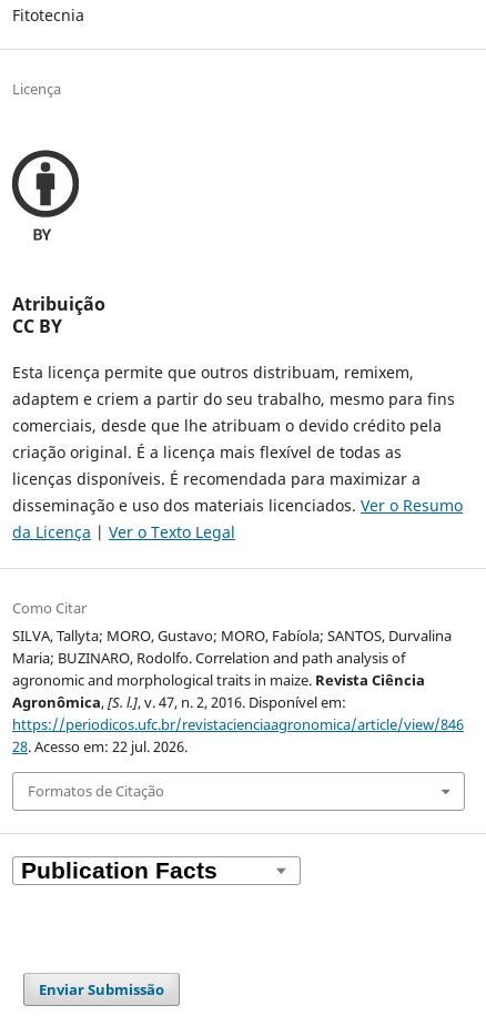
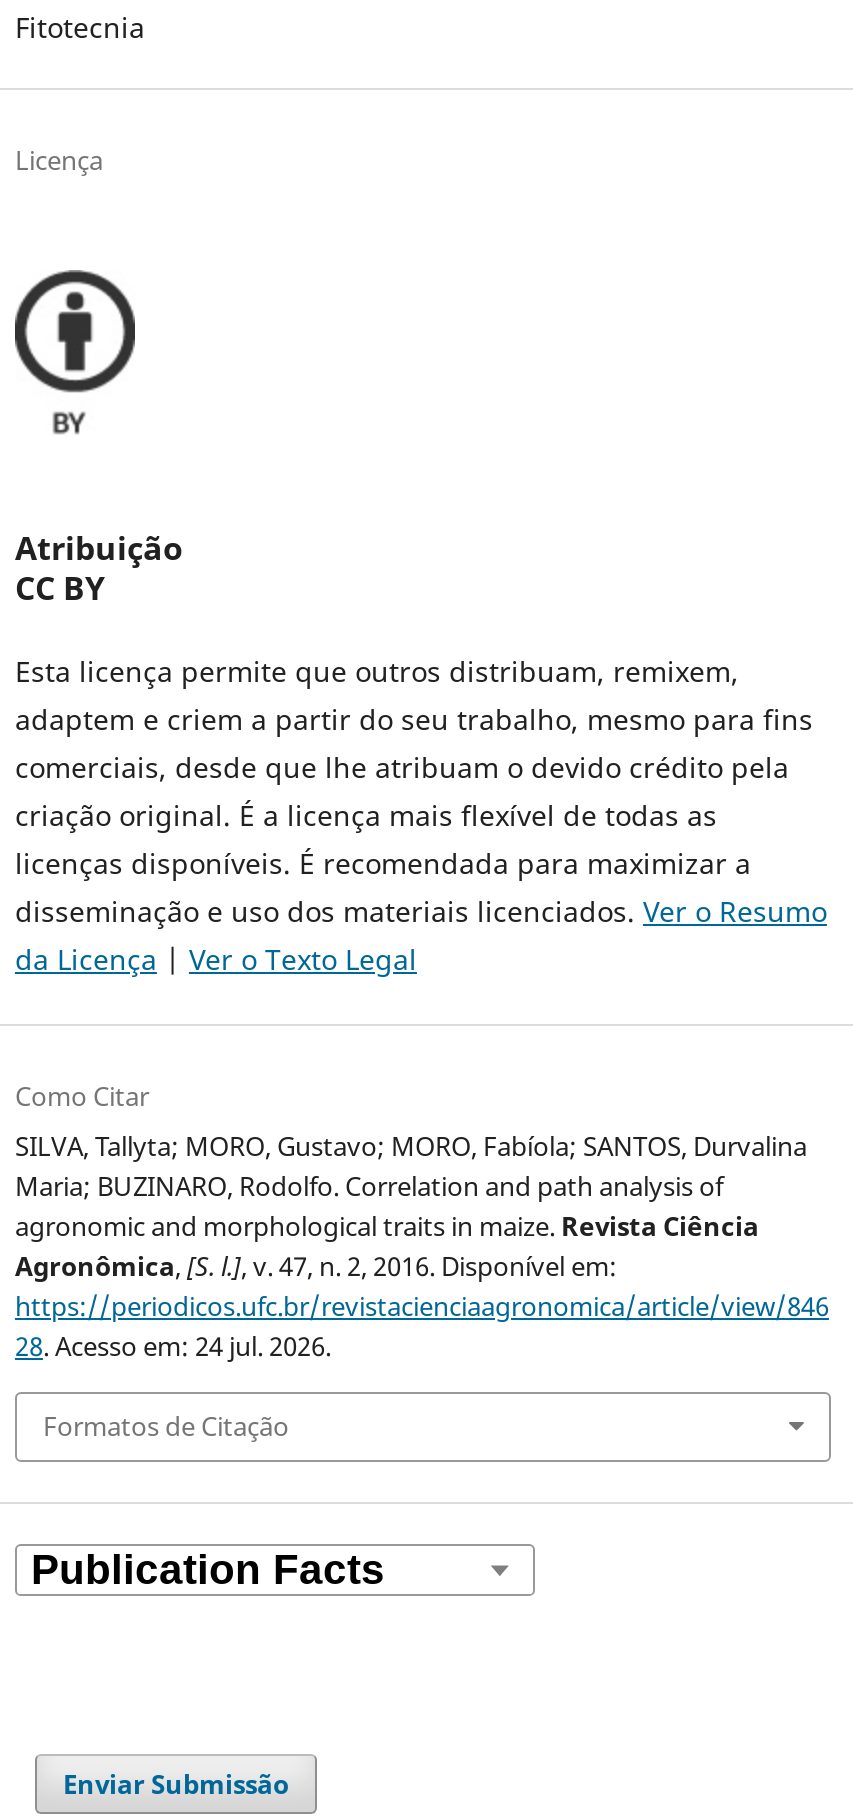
- 28. Acesso em: 22 jul. 2026.
+ 28. Acesso em: 24 jul. 2026.
